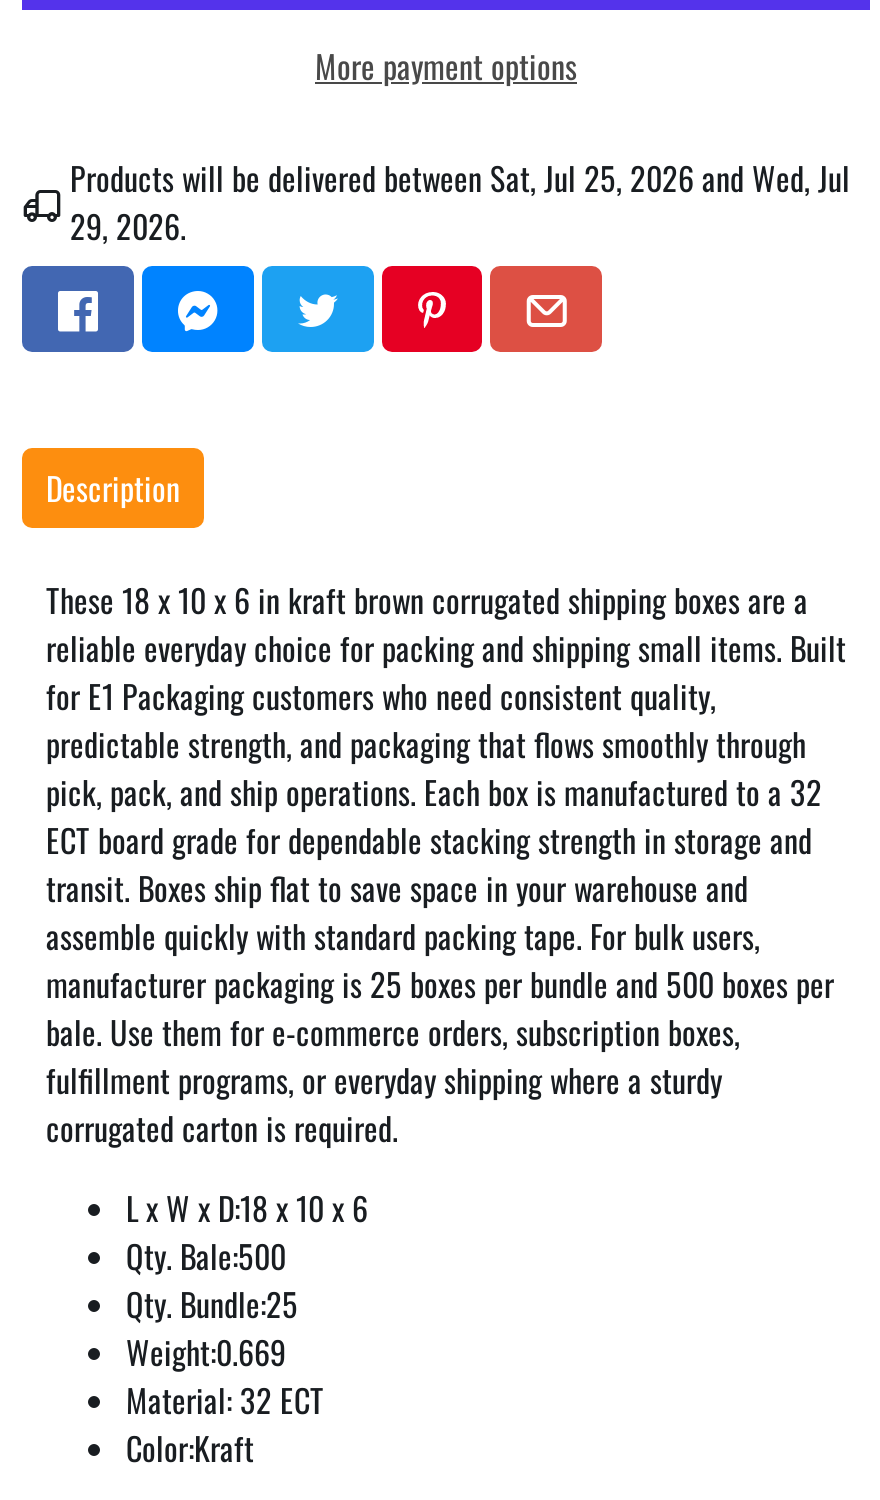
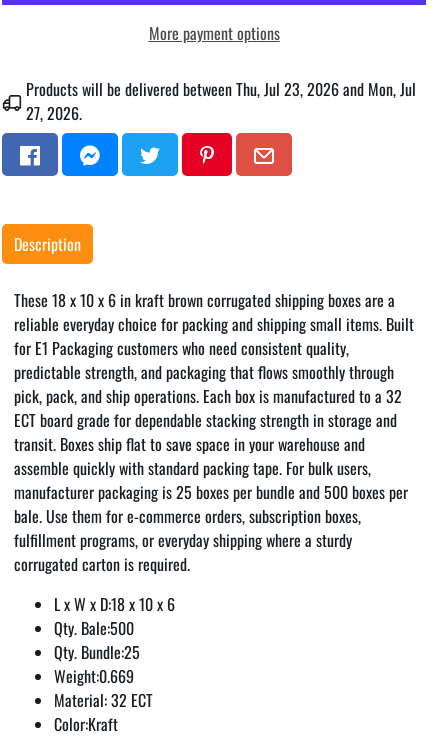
- Products will be delivered between Sat, Jul 25, 2026 and Wed, Jul
+ Products will be delivered between Thu, Jul 23, 2026 and Mon, Jul

- 29, 2026.
+ 27, 2026.
